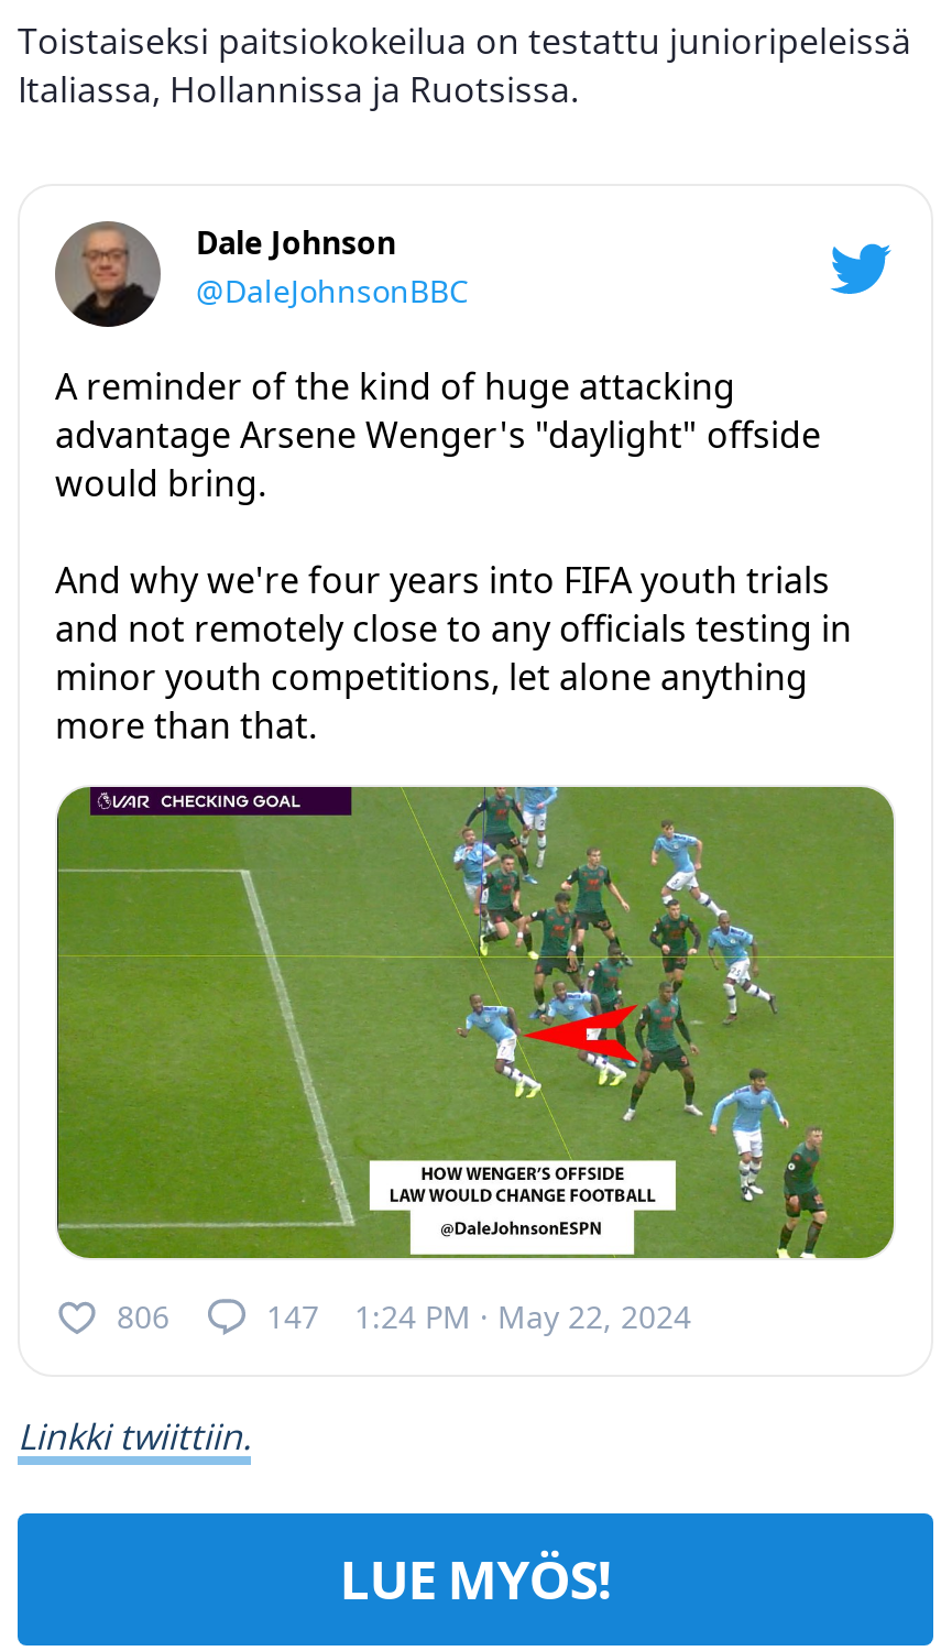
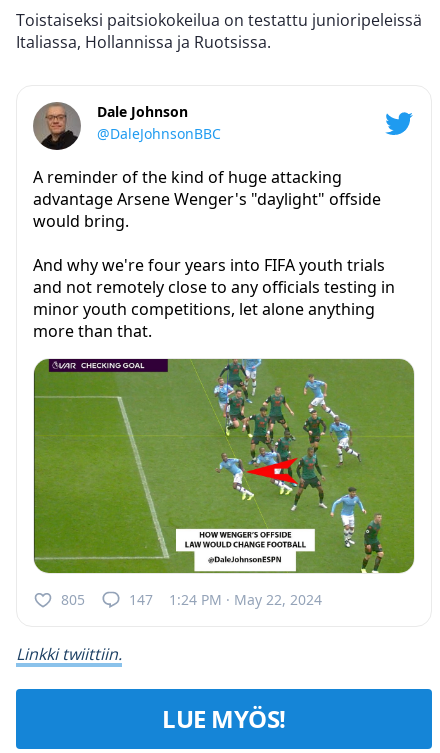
- 806
+ 805
